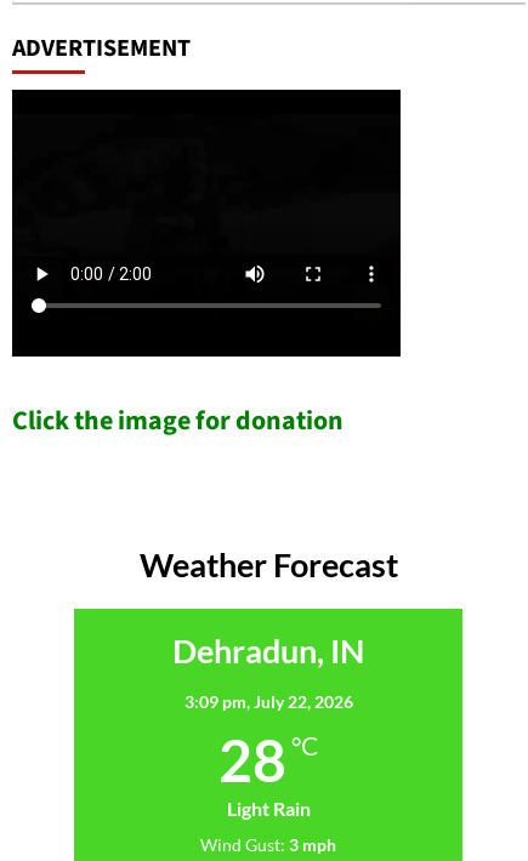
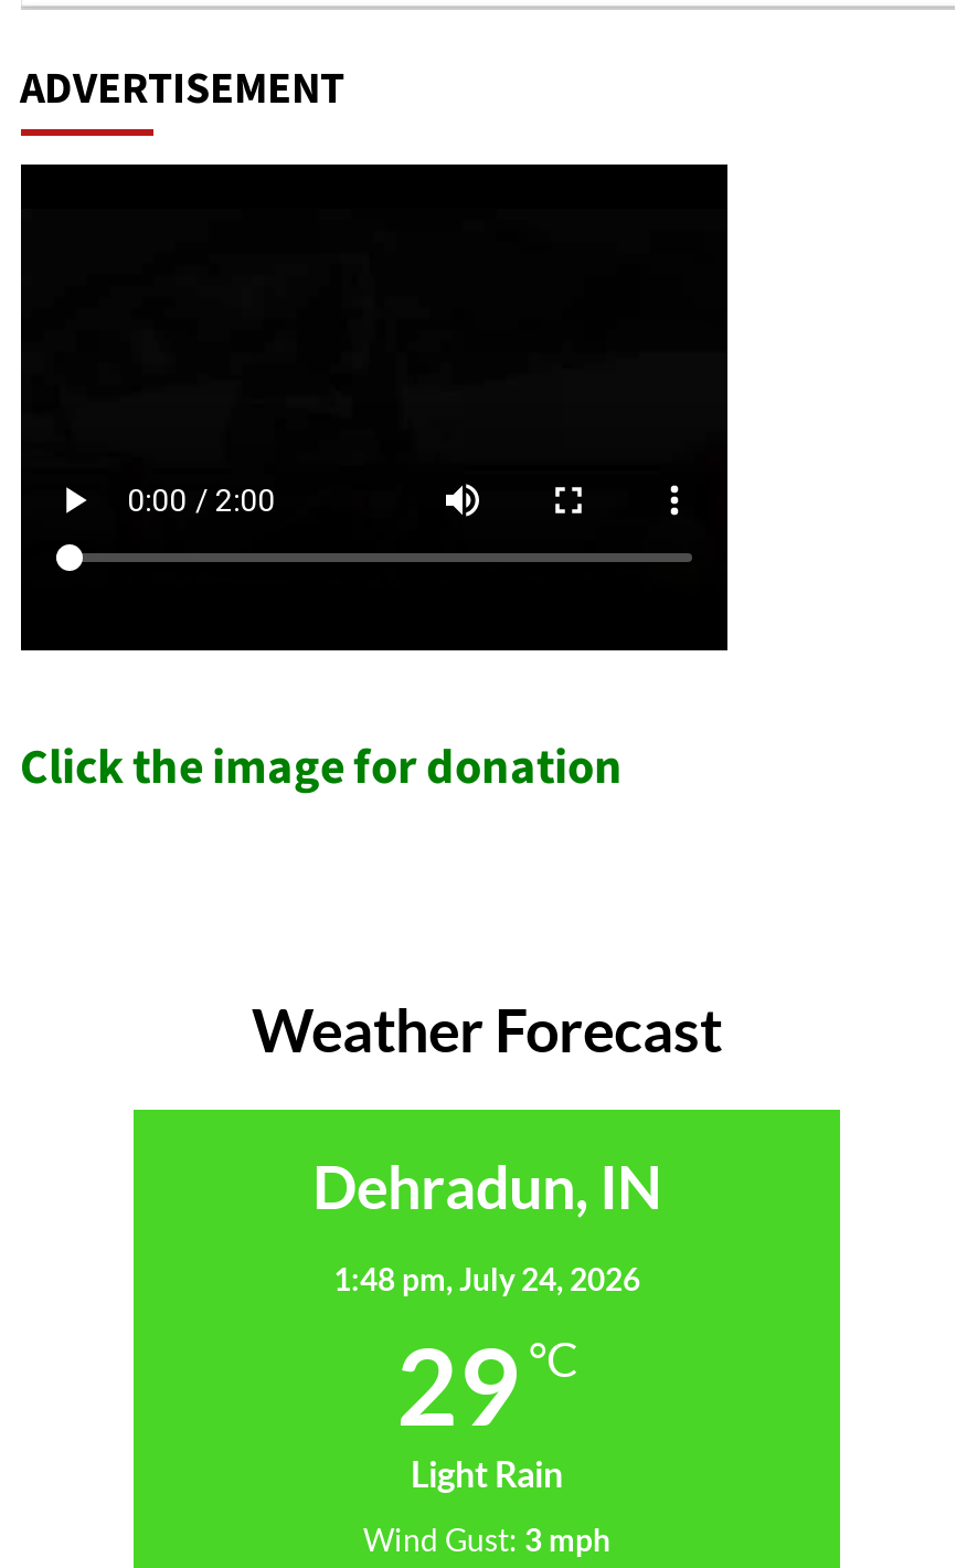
- 3:09 pm, July 22, 2026
+ 1:48 pm, July 24, 2026

- 28 °C
+ 29 °C
